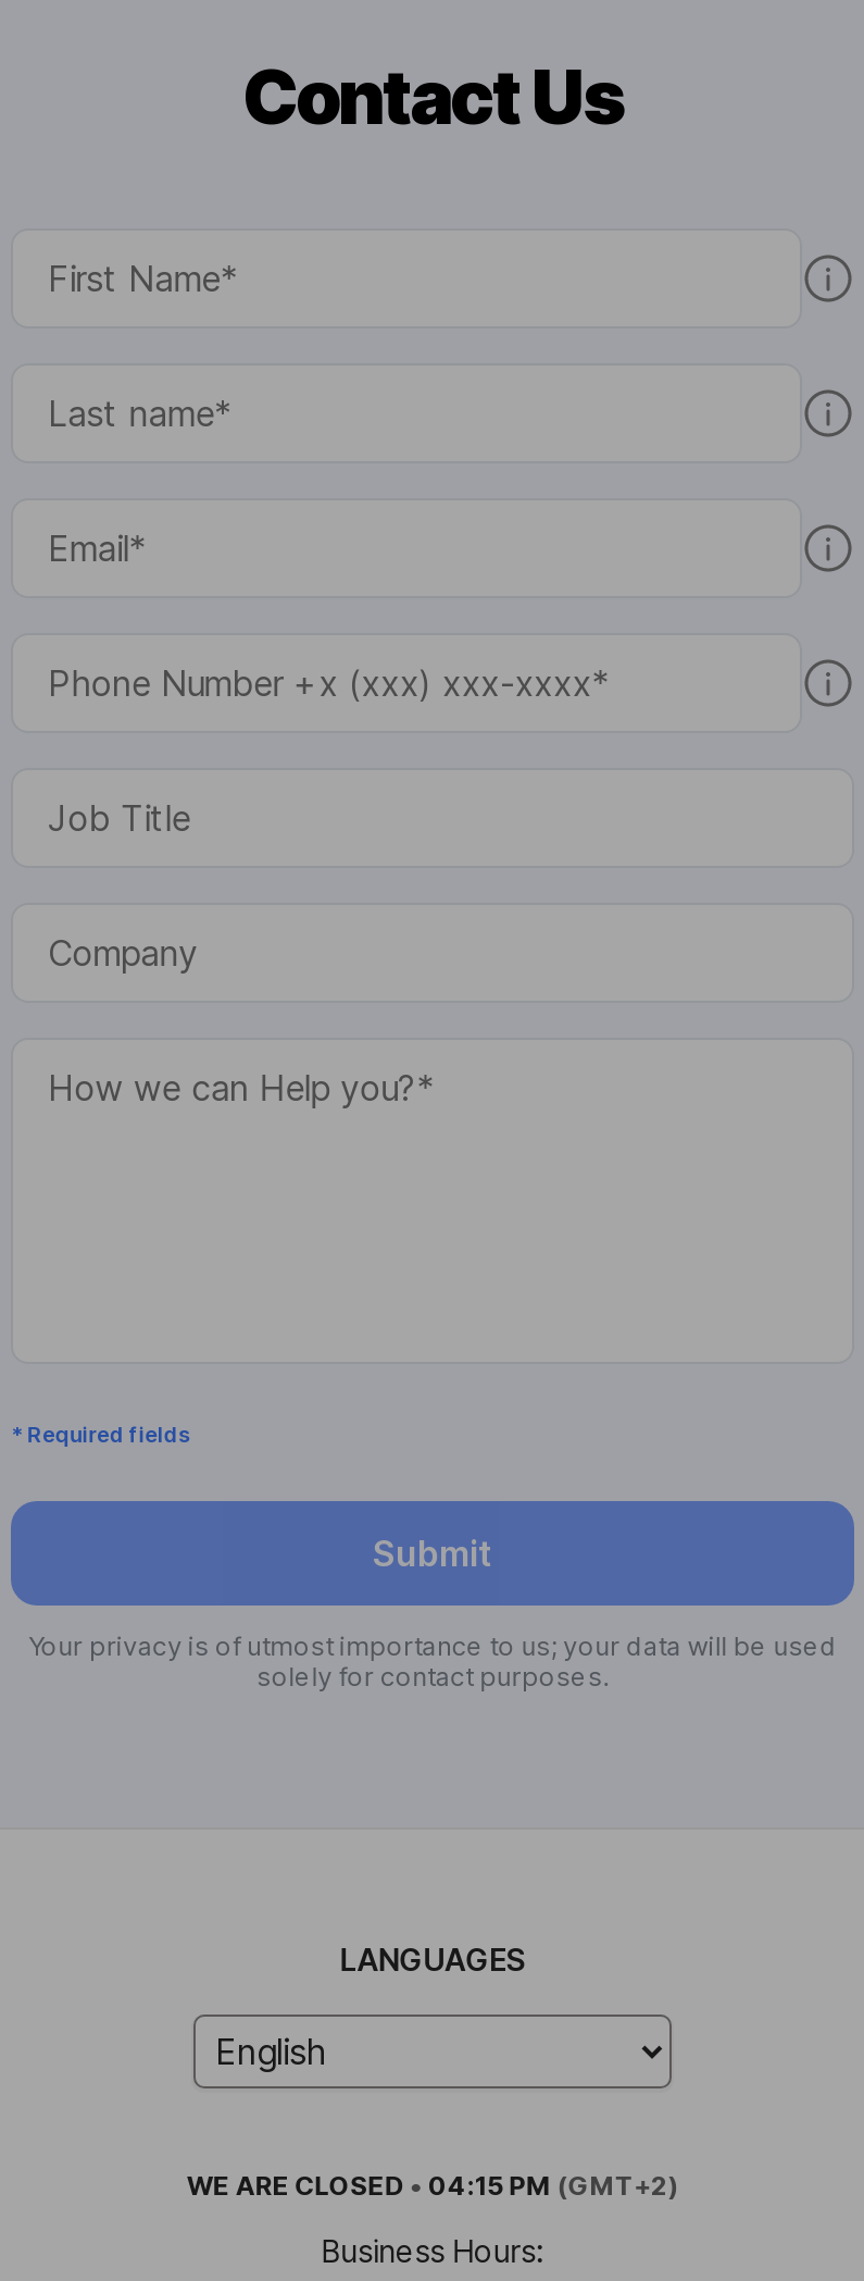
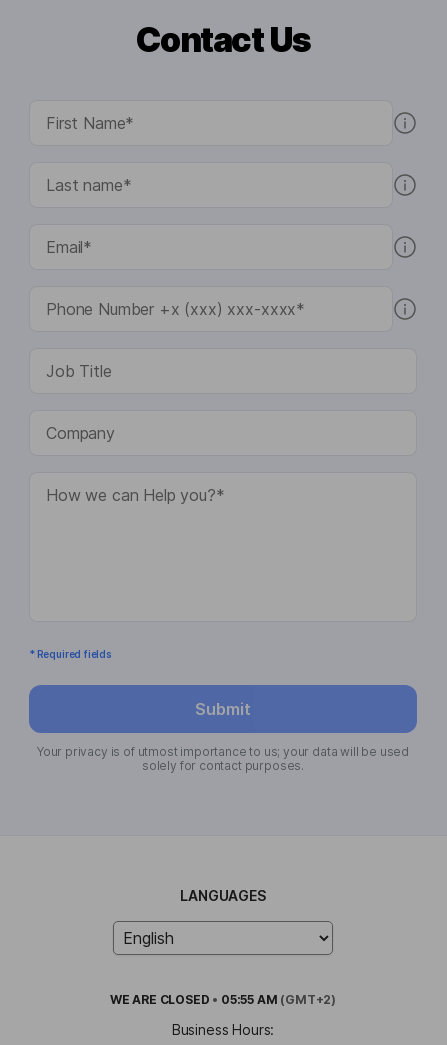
- WE ARE CLOSED • 04:15 PM (GMT+2)
+ WE ARE CLOSED • 05:55 AM (GMT+2)
